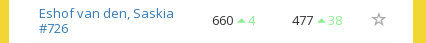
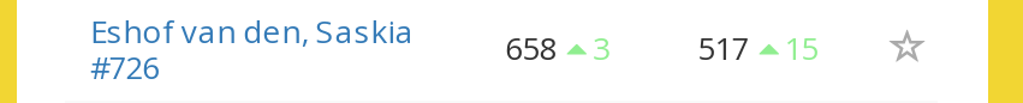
- 660
+ 658

- 4
+ 3

- 477
+ 517

- 38
+ 15
